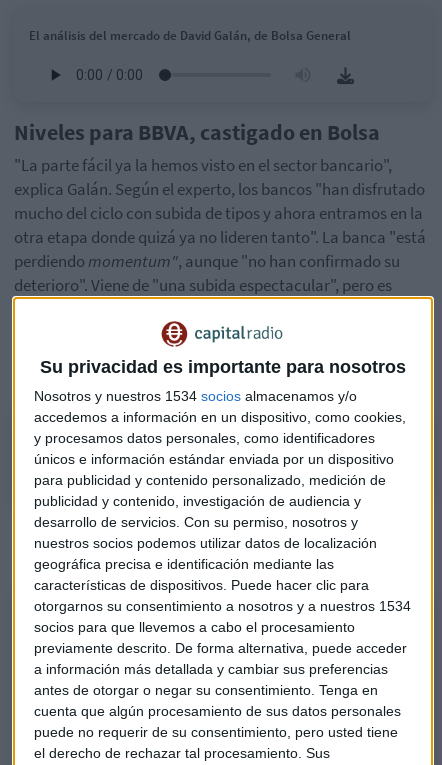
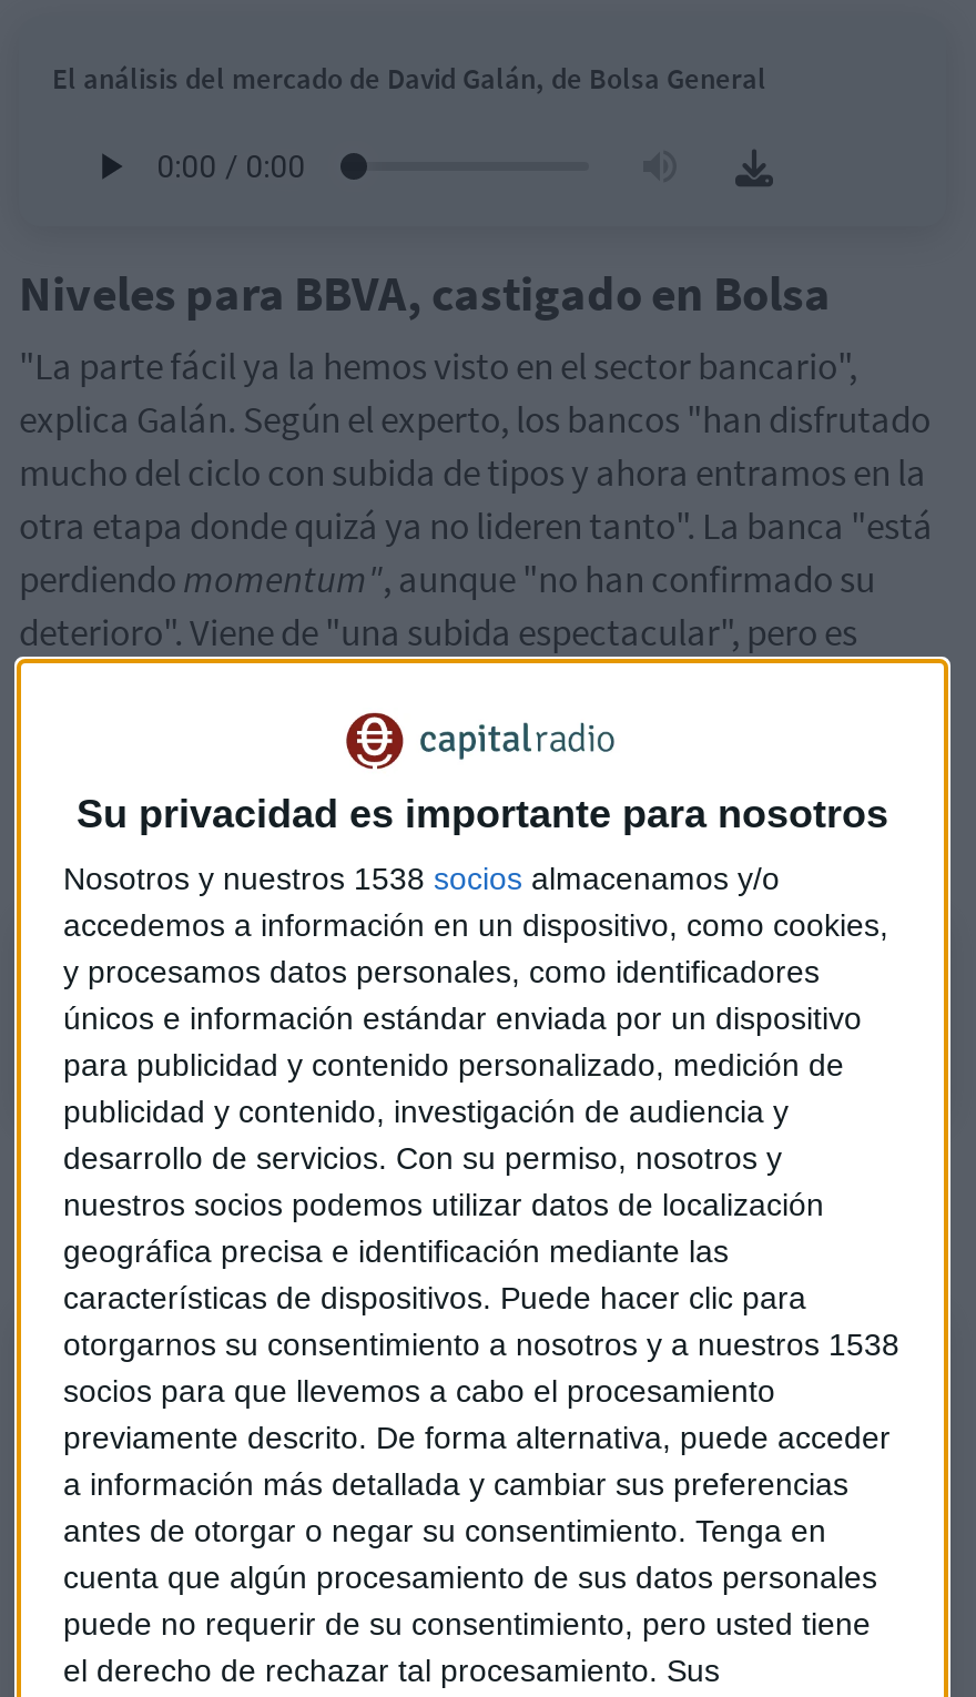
- Nosotros y nuestros 1534 socios almacenamos y/o
+ Nosotros y nuestros 1538 socios almacenamos y/o

- otorgarnos su consentimiento a nosotros y a nuestros 1534
+ otorgarnos su consentimiento a nosotros y a nuestros 1538
